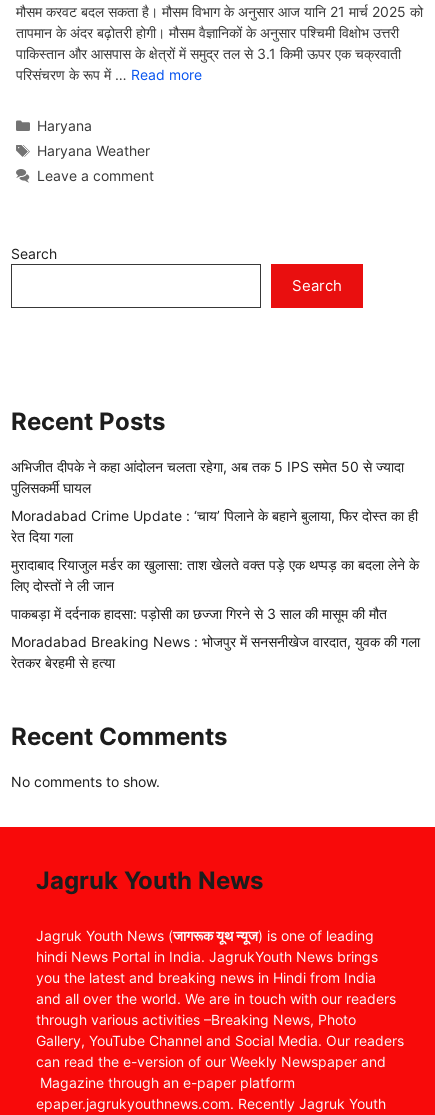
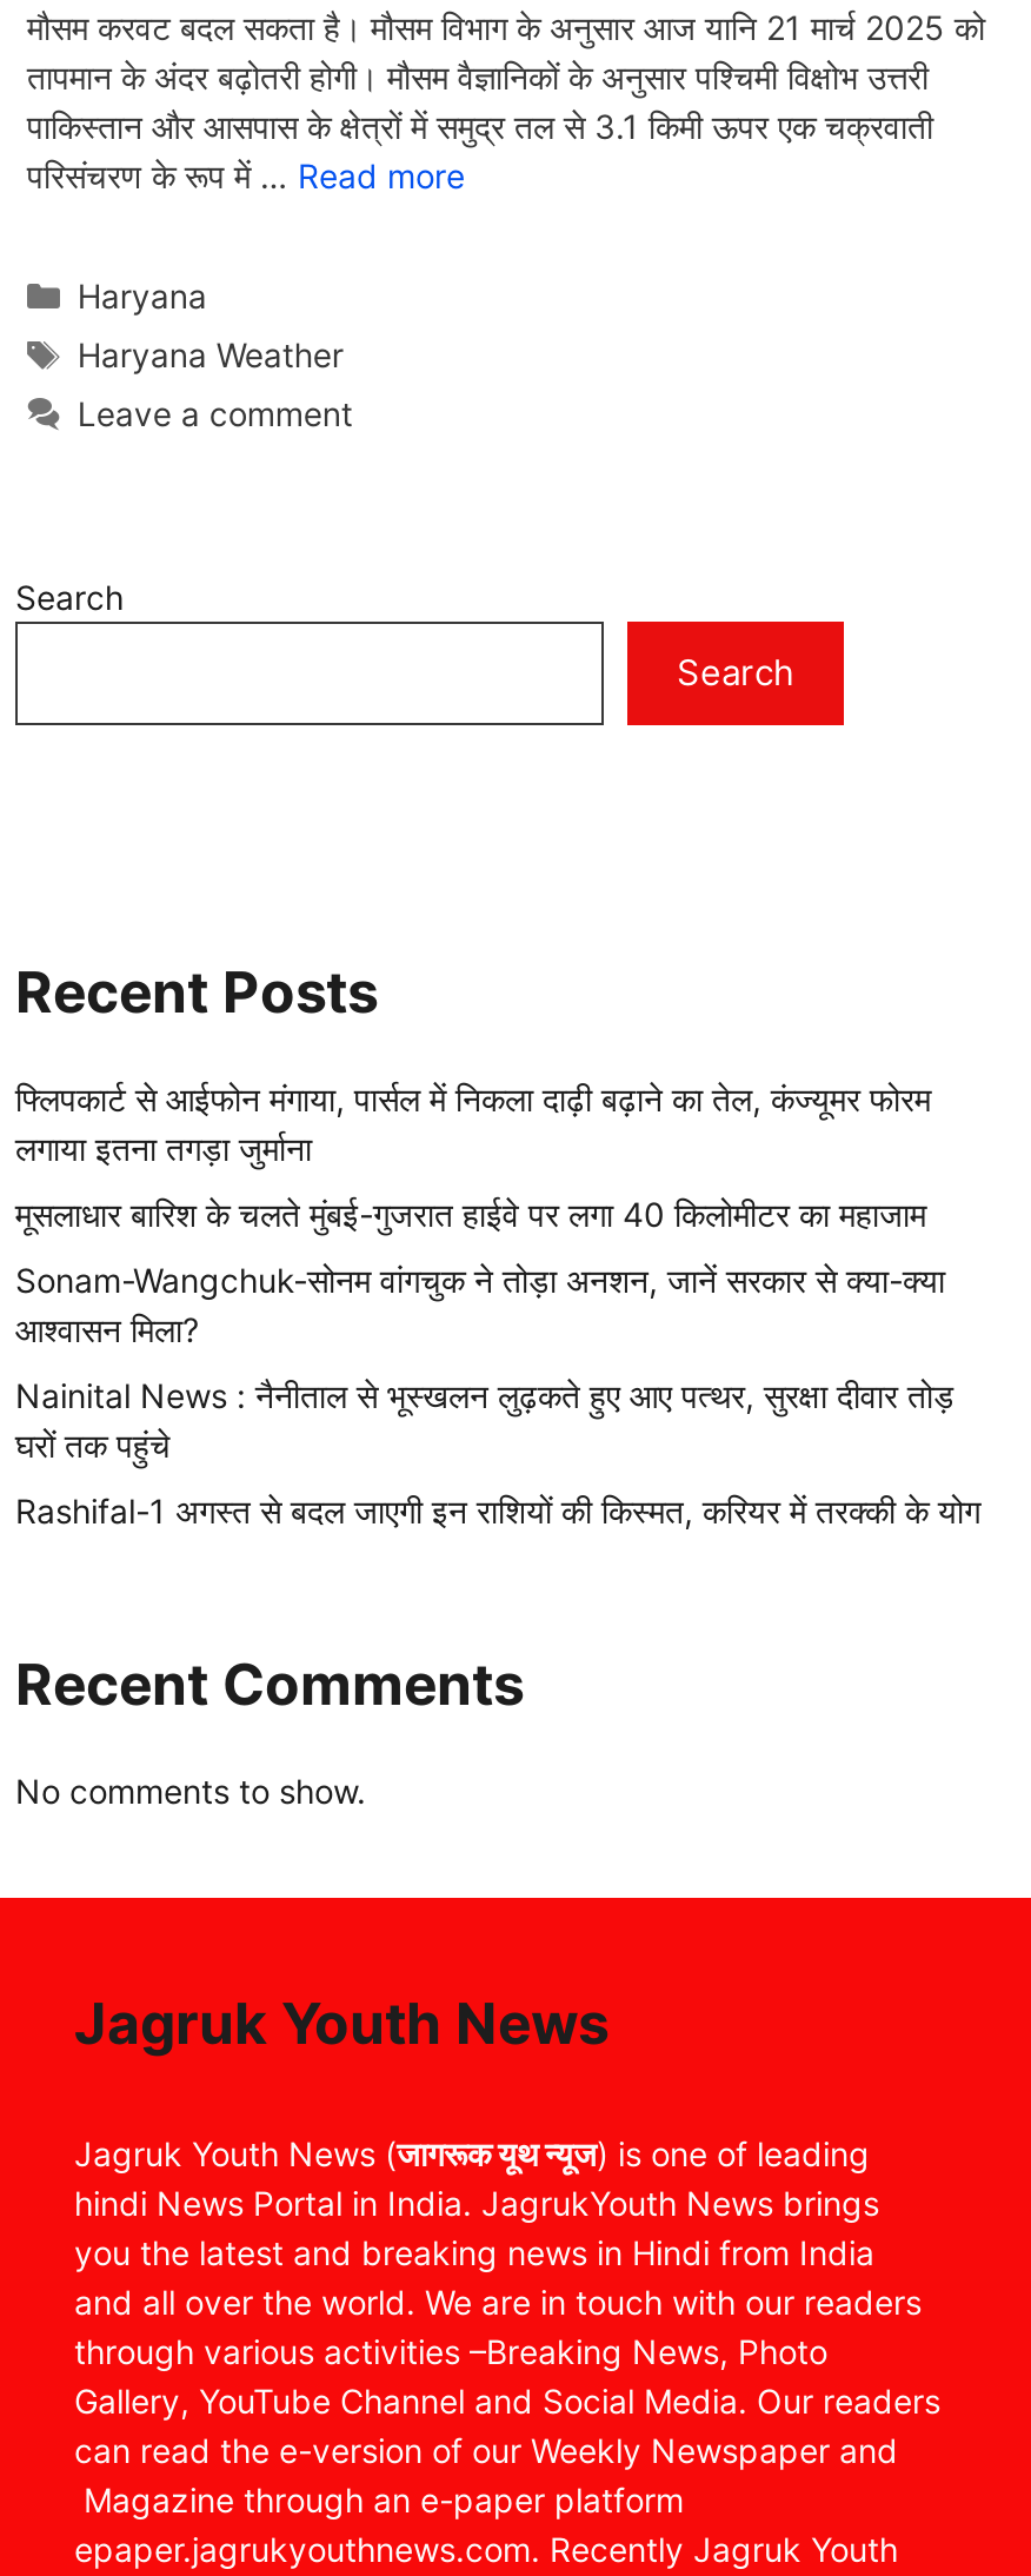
- अभिजीत दीपके ने कहा आंदोलन चलता रहेगा, अब तक 5 IPS समेत 50 से ज्यादा
- पुलिसकर्मी घायल
+ फ्लिपकार्ट से आईफोन मंगाया, पार्सल में निकला दाढ़ी बढ़ाने का तेल, कंज्यूमर फोरम
+ लगाया इतना तगड़ा जुर्माना

- Moradabad Crime Update : ‘चाय’ पिलाने के बहाने बुलाया, फिर दोस्त का ही
- रेत दिया गला
+ मूसलाधार बारिश के चलते मुंबई-गुजरात हाईवे पर लगा 40 किलोमीटर का महाजाम

- मुरादाबाद रियाजुल मर्डर का खुलासा: ताश खेलते वक्त पड़े एक थप्पड़ का बदला लेने के
- लिए दोस्तों ने ली जान
+ Sonam-Wangchuk-सोनम वांगचुक ने तोड़ा अनशन, जानें सरकार से क्या-क्या
+ आश्वासन मिला?

- पाकबड़ा में दर्दनाक हादसा: पड़ोसी का छज्जा गिरने से 3 साल की मासूम की मौत
+ Nainital News : नैनीताल से भूस्खलन लुढ़कते हुए आए पत्थर, सुरक्षा दीवार तोड़
+ घरों तक पहुंचे

- Moradabad Breaking News : भोजपुर में सनसनीखेज वारदात, युवक की गला
- रेतकर बेरहमी से हत्या
+ Rashifal-1 अगस्त से बदल जाएगी इन राशियों की किस्मत, करियर में तरक्की के योग
